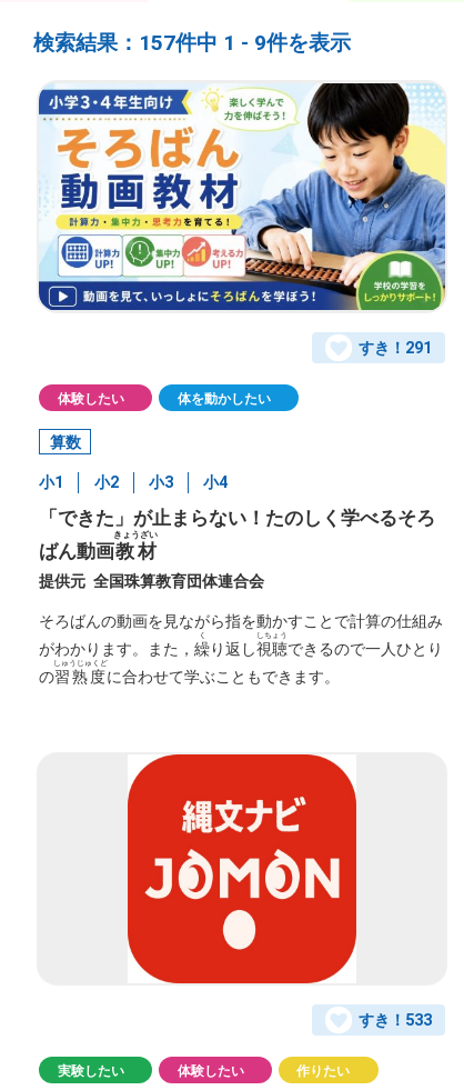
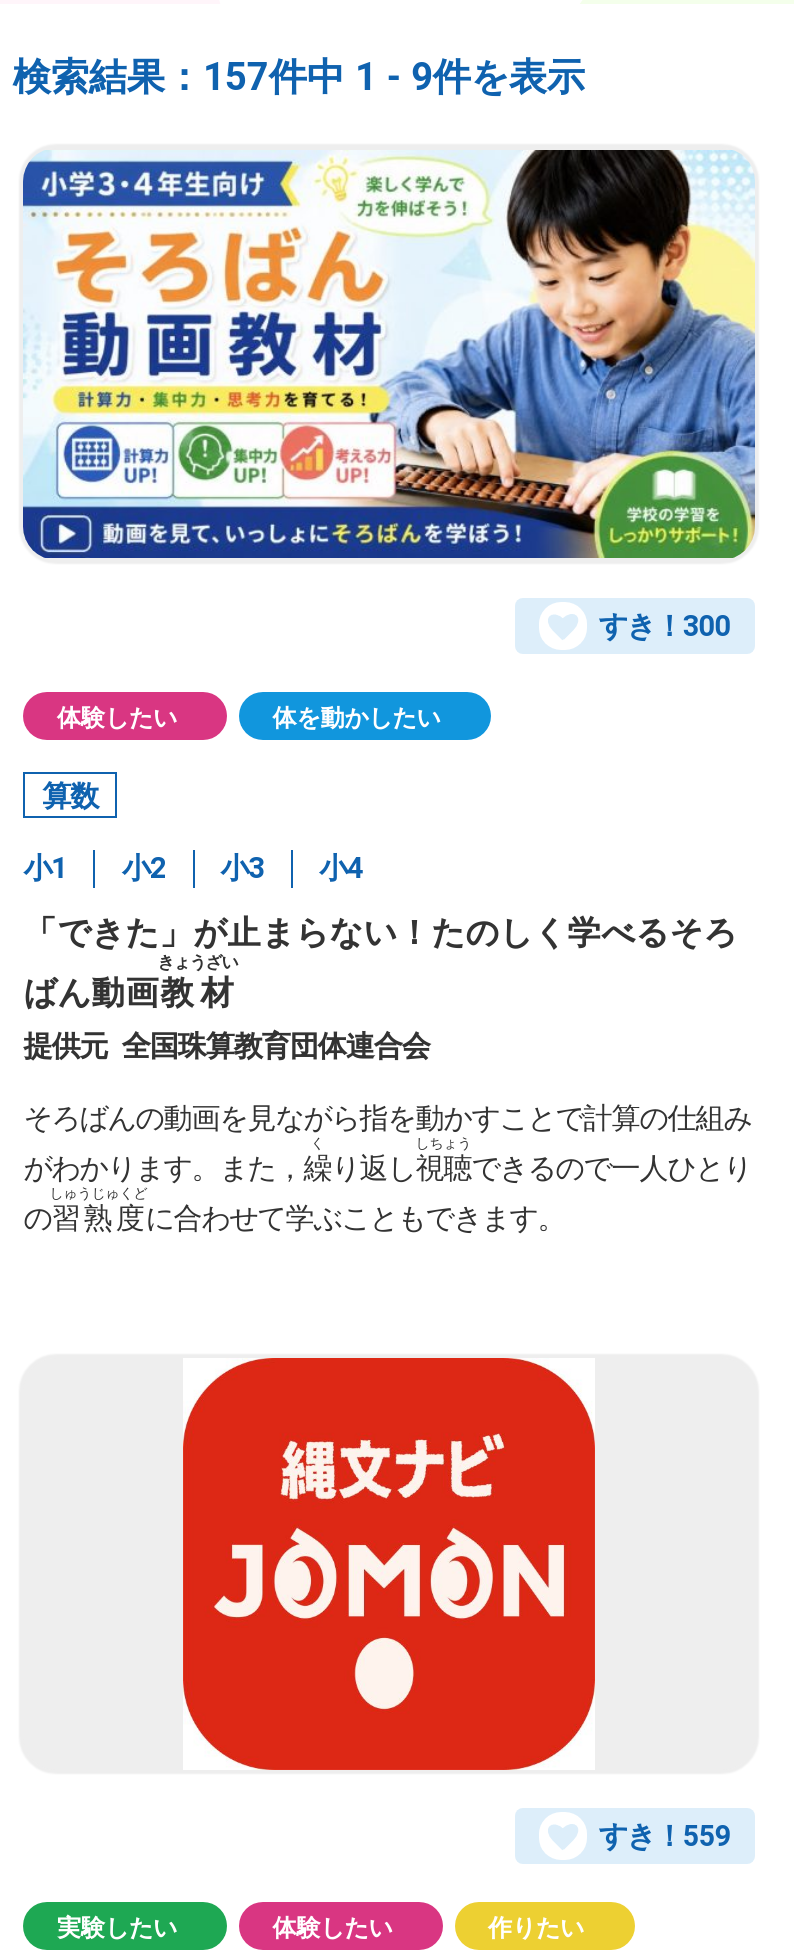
- すき！291
+ すき！300

- すき！533
+ すき！559
